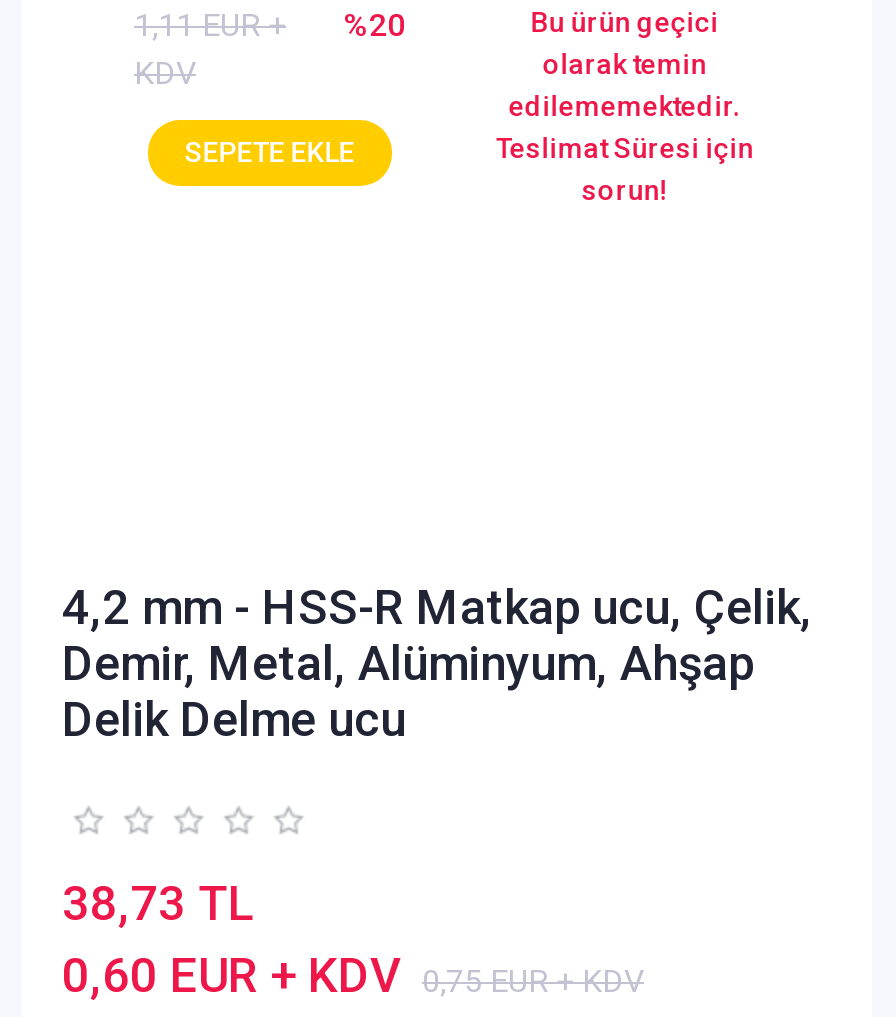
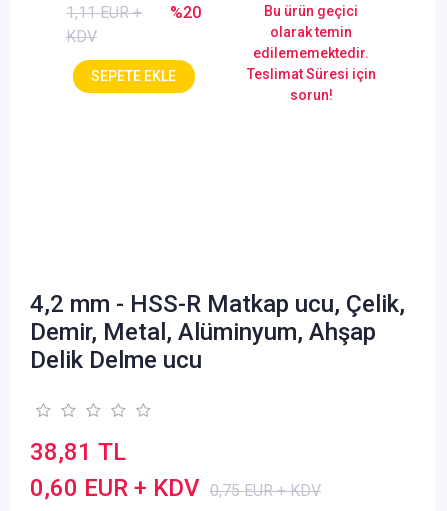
- 38,73 TL
+ 38,81 TL
